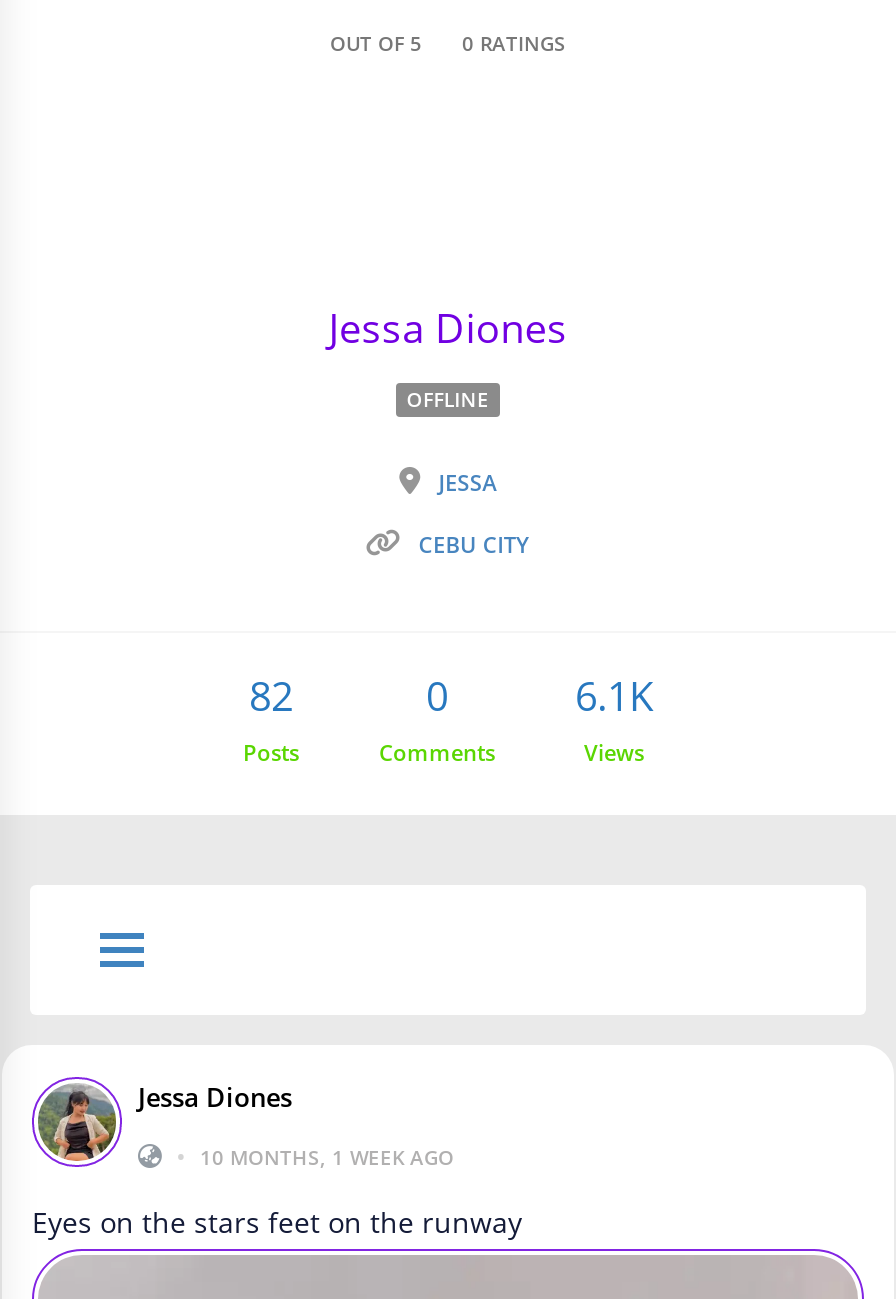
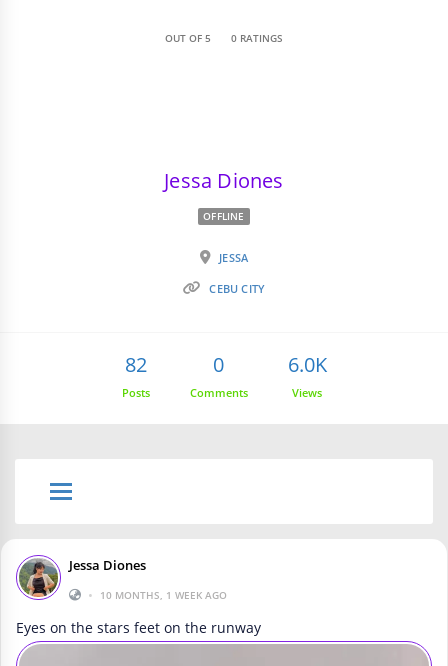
- 6.1K
+ 6.0K
